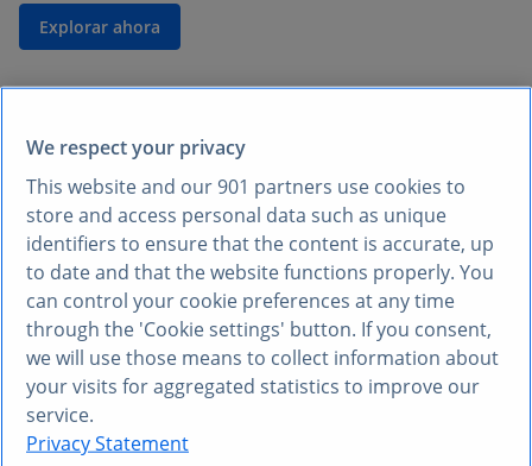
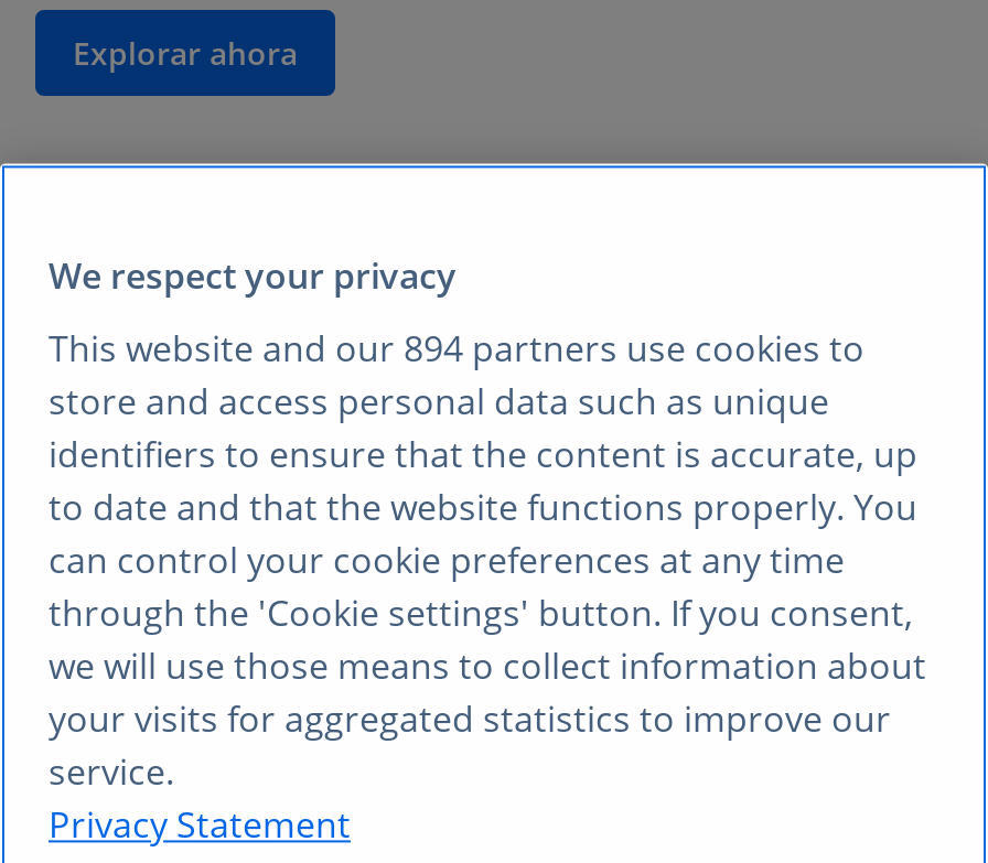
- This website and our 901 partners use cookies to
+ This website and our 894 partners use cookies to
